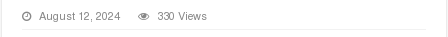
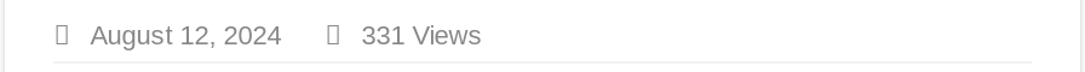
- 330 Views
+ 331 Views
